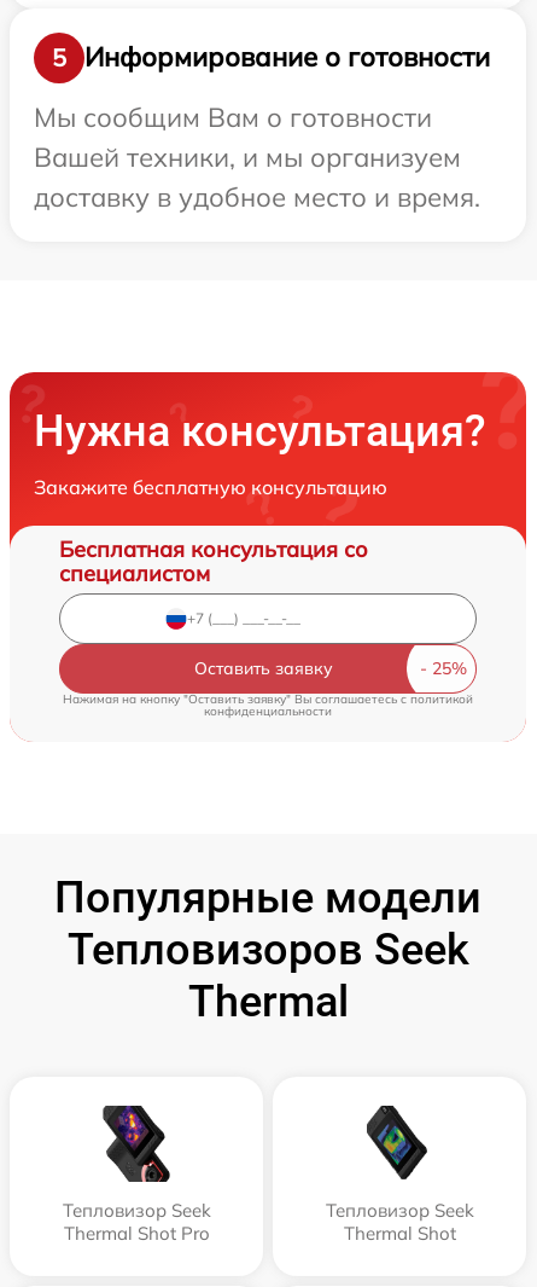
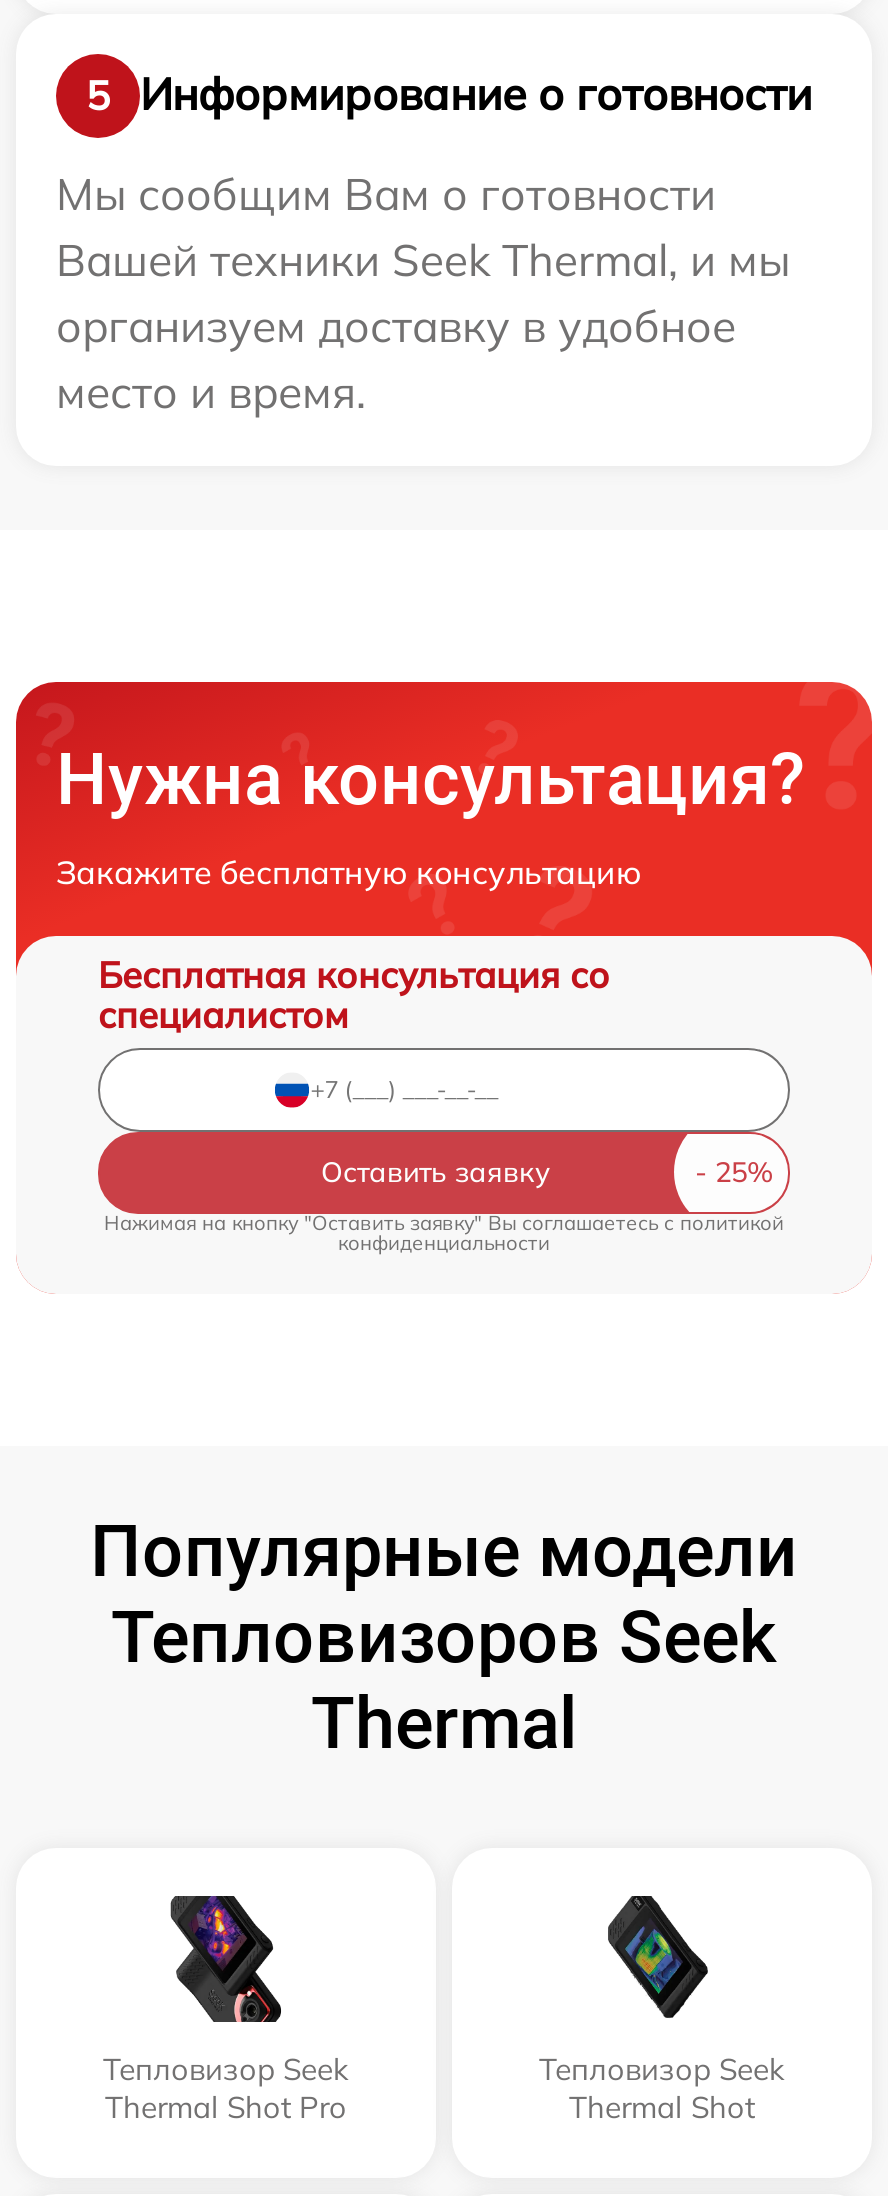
- Вашей техники, и мы организуем
- доставку в удобное место и время.
+ Вашей техники Seek Thermal, и мы
+ организуем доставку в удобное
+ место и время.
